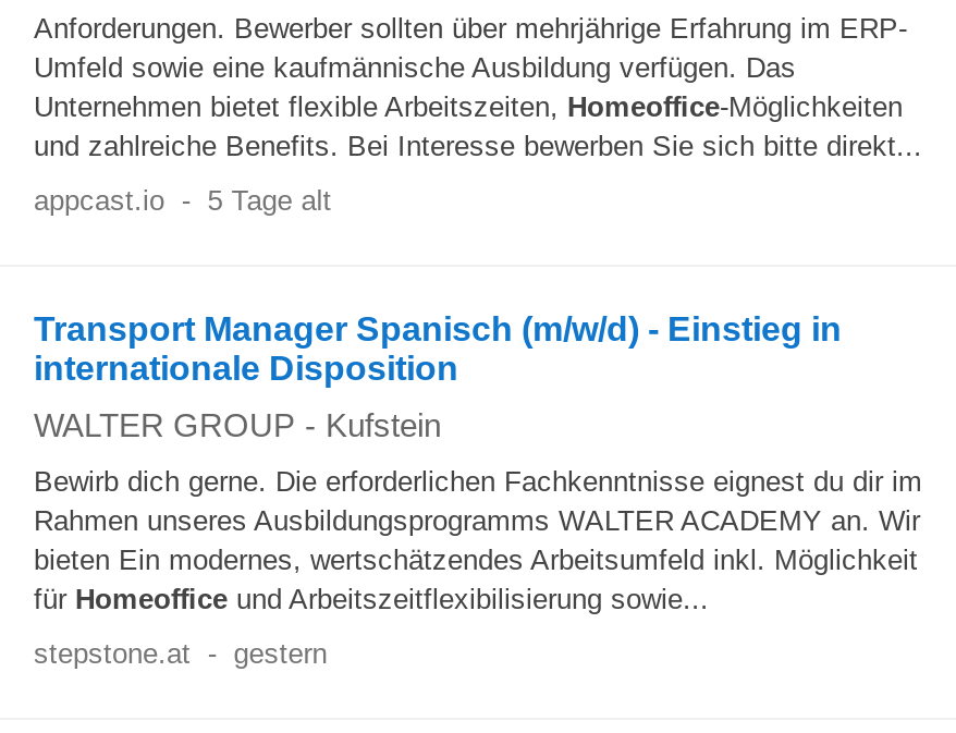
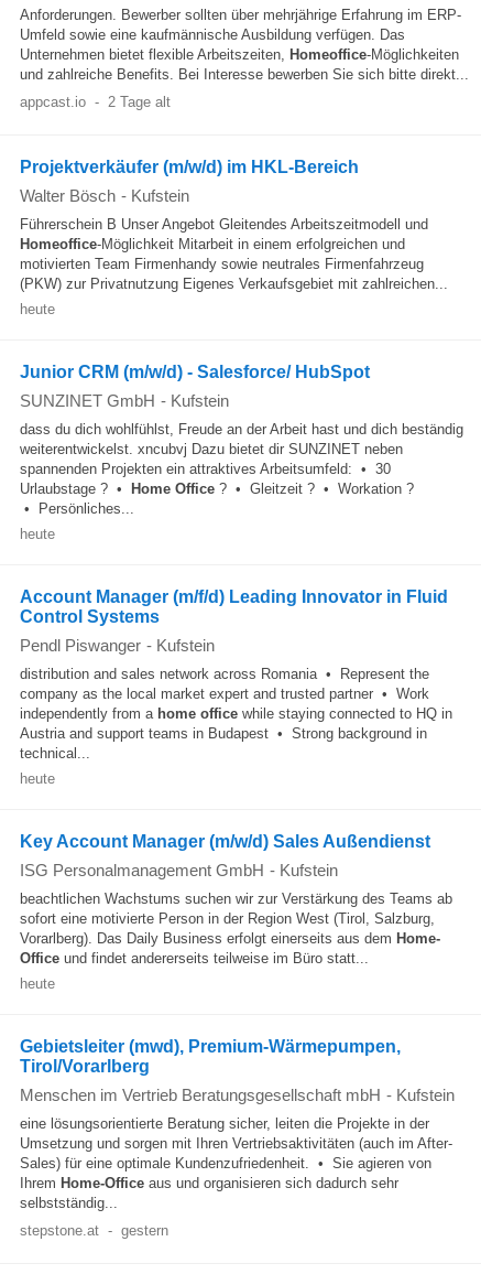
- appcast.io - 5 Tage alt
+ appcast.io - 2 Tage alt

- Transport Manager Spanisch (m/w/d) - Einstieg in
- internationale Disposition
- WALTER GROUP - Kufstein
- Bewirb dich gerne. Die erforderlichen Fachkenntnisse eignest du dir im
- Rahmen unseres Ausbildungsprogramms WALTER ACADEMY an. Wir
- bieten Ein modernes, wertschätzendes Arbeitsumfeld inkl. Möglichkeit
- für Homeoffice und Arbeitszeitflexibilisierung sowie...
+ Projektverkäufer (m/w/d) im HKL-Bereich
+ Walter Bösch - Kufstein
+ Führerschein B Unser Angebot Gleitendes Arbeitszeitmodell und
+ Homeoffice-Möglichkeit Mitarbeit in einem erfolgreichen und
+ motivierten Team Firmenhandy sowie neutrales Firmenfahrzeug
+ (PKW) zur Privatnutzung Eigenes Verkaufsgebiet mit zahlreichen...
+ heute
+ Junior CRM (m/w/d) - Salesforce/ HubSpot
+ SUNZINET GmbH - Kufstein
+ dass du dich wohlfühlst, Freude an der Arbeit hast und dich beständig
+ weiterentwickelst. xncubvj Dazu bietet dir SUNZINET neben
+ spannenden Projekten ein attraktives Arbeitsumfeld: • 30
+ Urlaubstage ? • Home Office? • Gleitzeit ? • Workation ?
+ • Persönliches...
+ heute
+ Account Manager (m/f/d) Leading Innovator in Fluid
+ Control Systems
+ Pendl Piswanger - Kufstein
+ distribution and sales network across Romania • Represent the
+ company as the local market expert and trusted partner • Work
+ independently from a home office while staying connected to HQ in
+ Austria and support teams in Budapest • Strong background in
+ technical...
+ heute
+ Key Account Manager (m/w/d) Sales Außendienst
+ ISG Personalmanagement GmbH - Kufstein
+ beachtlichen Wachstums suchen wir zur Verstärkung des Teams ab
+ sofort eine motivierte Person in der Region West (Tirol, Salzburg,
+ Vorarlberg). Das Daily Business erfolgt einerseits aus dem Home-
+ Office und findet andererseits teilweise im Büro statt...
+ heute
+ Gebietsleiter (mwd), Premium-Wärmepumpen,
+ Tirol/Vorarlberg
+ Menschen im Vertrieb Beratungsgesellschaft mbH - Kufstein
+ eine lösungsorientierte Beratung sicher, leiten die Projekte in der
+ Umsetzung und sorgen mit Ihren Vertriebsaktivitäten (auch im After-
+ Sales) für eine optimale Kundenzufriedenheit. • Sie agieren von
+ Ihrem Home-Office aus und organisieren sich dadurch sehr
+ selbstständig...
